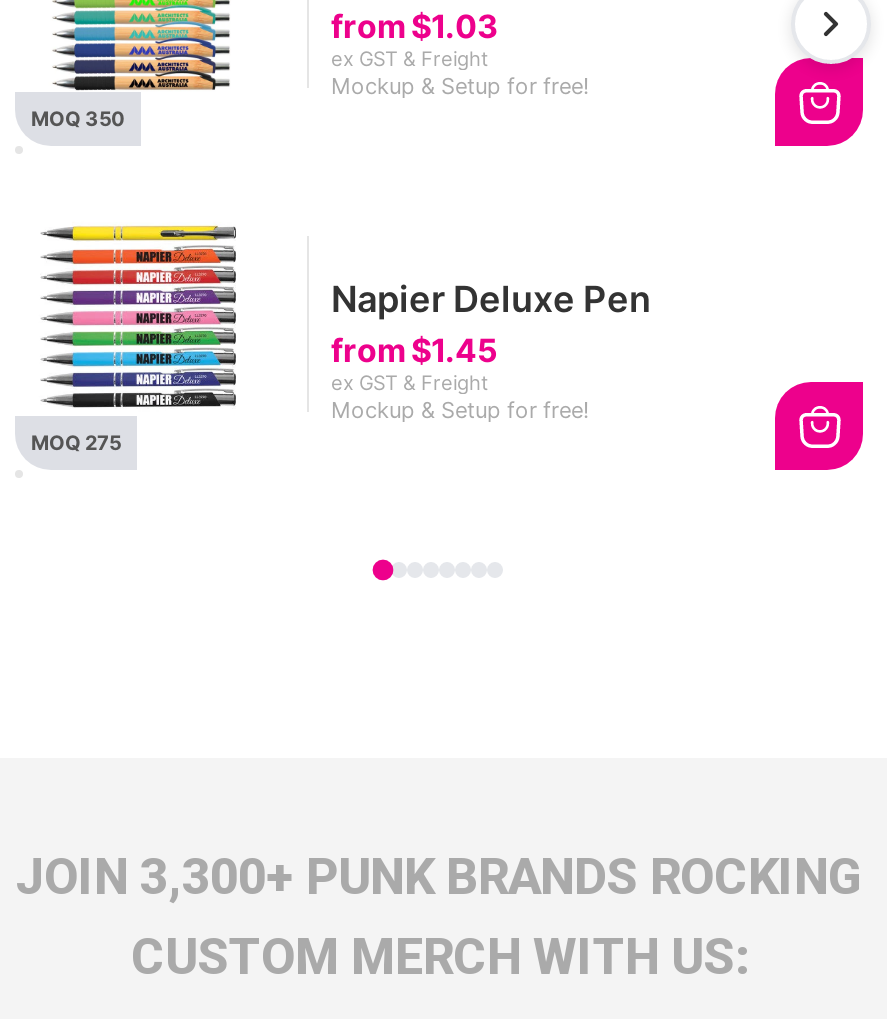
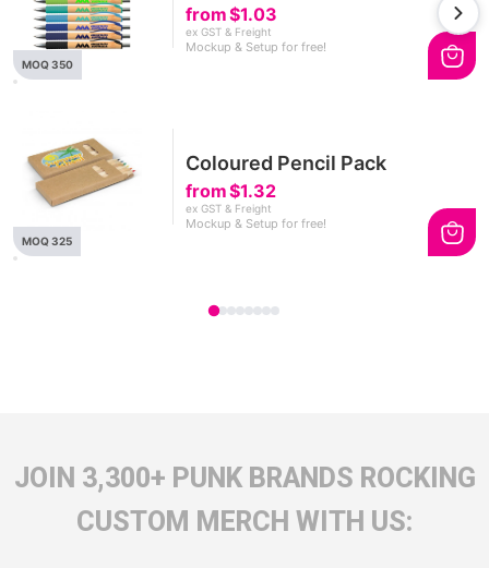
- [image]
- MOQ 275
+ [image]
+ MOQ 325

- Napier Deluxe Pen
- from $1.45
+ Coloured Pencil Pack
+ from $1.32
